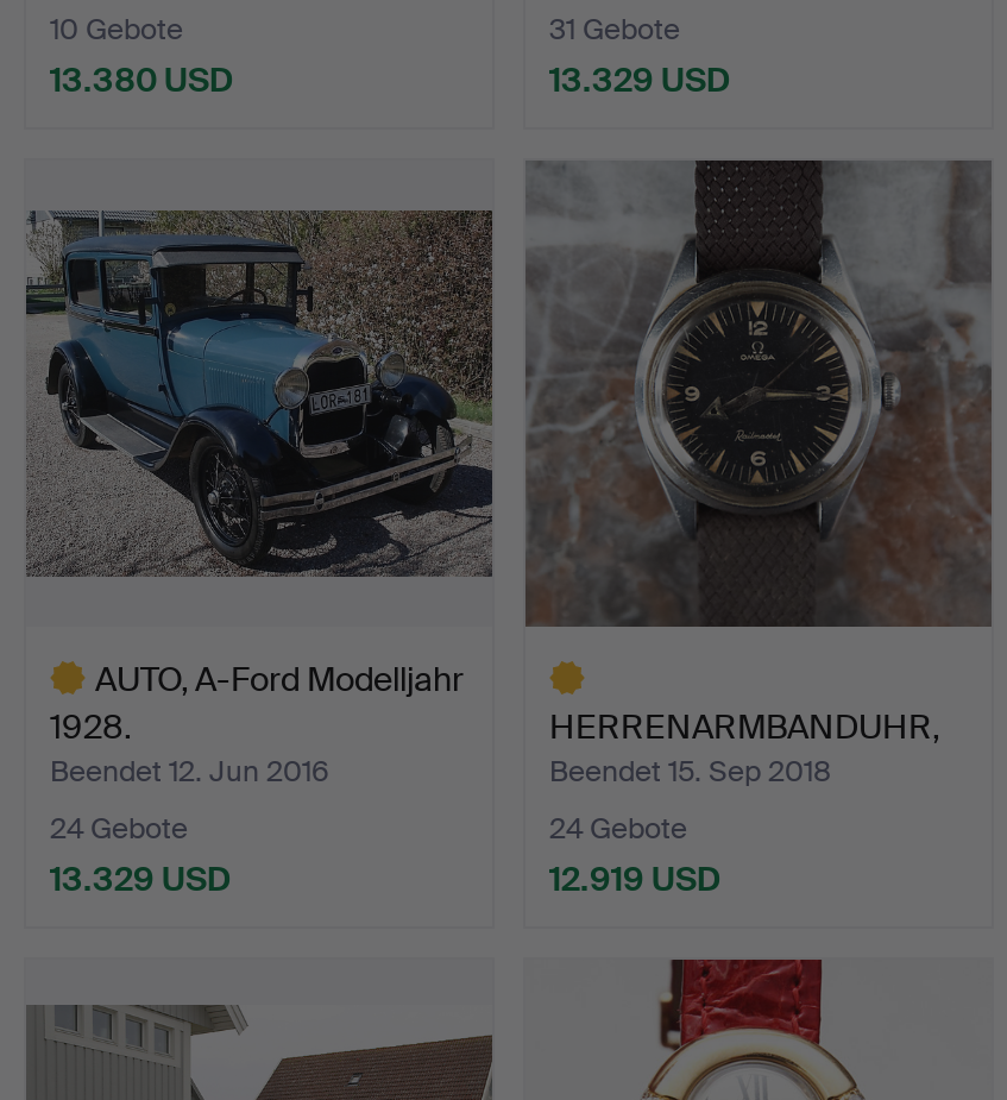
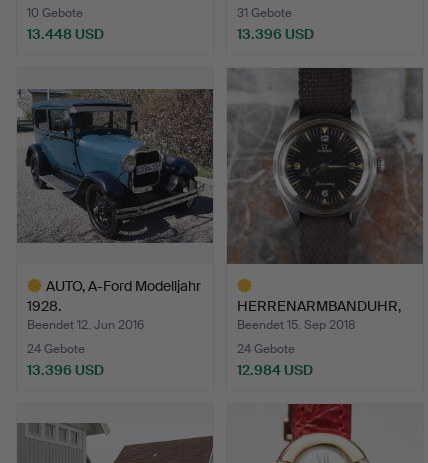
- 13.380 USD
+ 13.448 USD

- 13.329 USD
+ 13.396 USD

- 13.329 USD
+ 13.396 USD

- 12.919 USD
+ 12.984 USD
